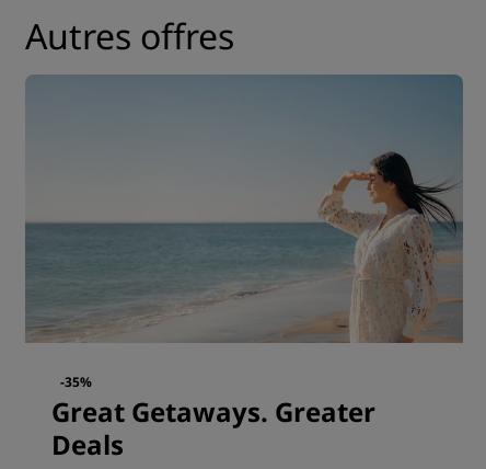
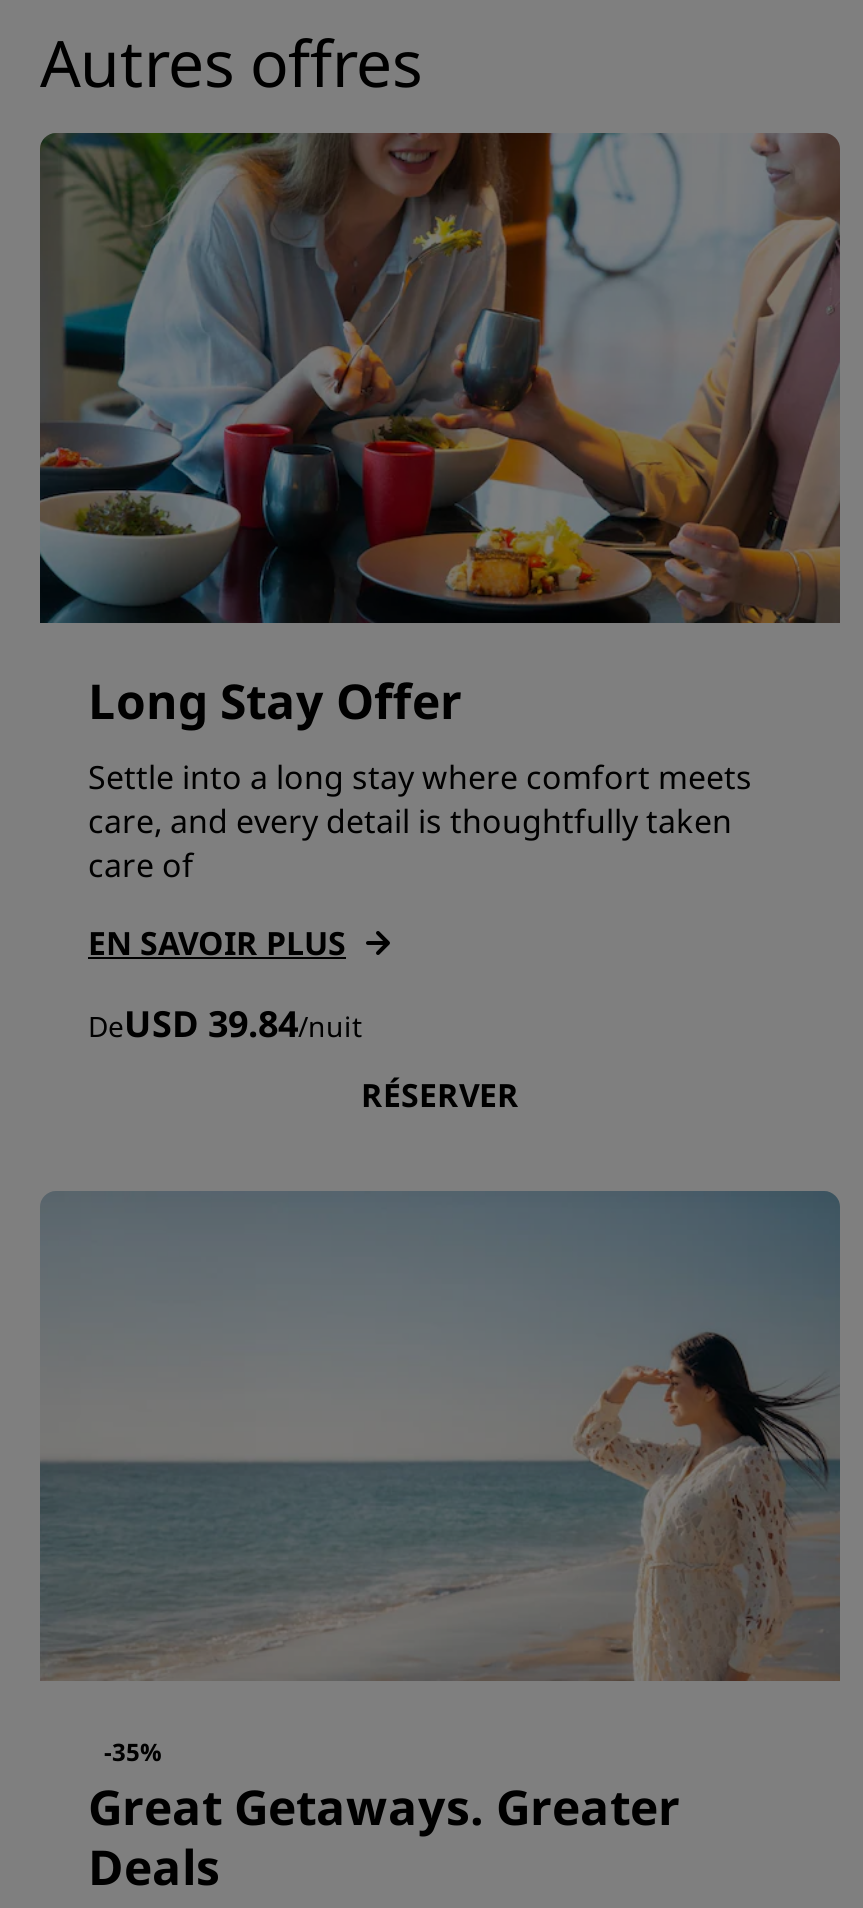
+ [image]
+ Long Stay Offer
+ Settle into a long stay where comfort meets
+ care, and every detail is thoughtfully taken
+ care of
+ EN SAVOIR PLUS
+ DeUSD 39.84/nuit
+ RÉSERVER
